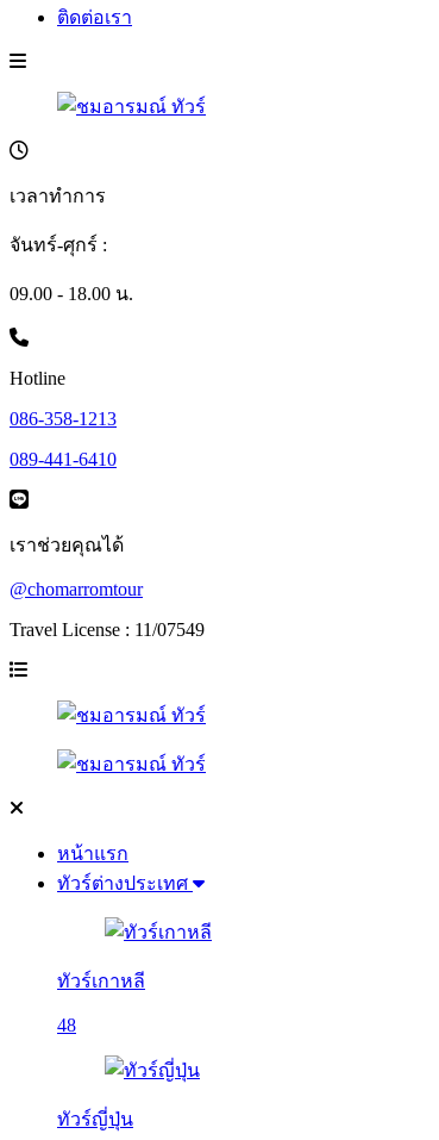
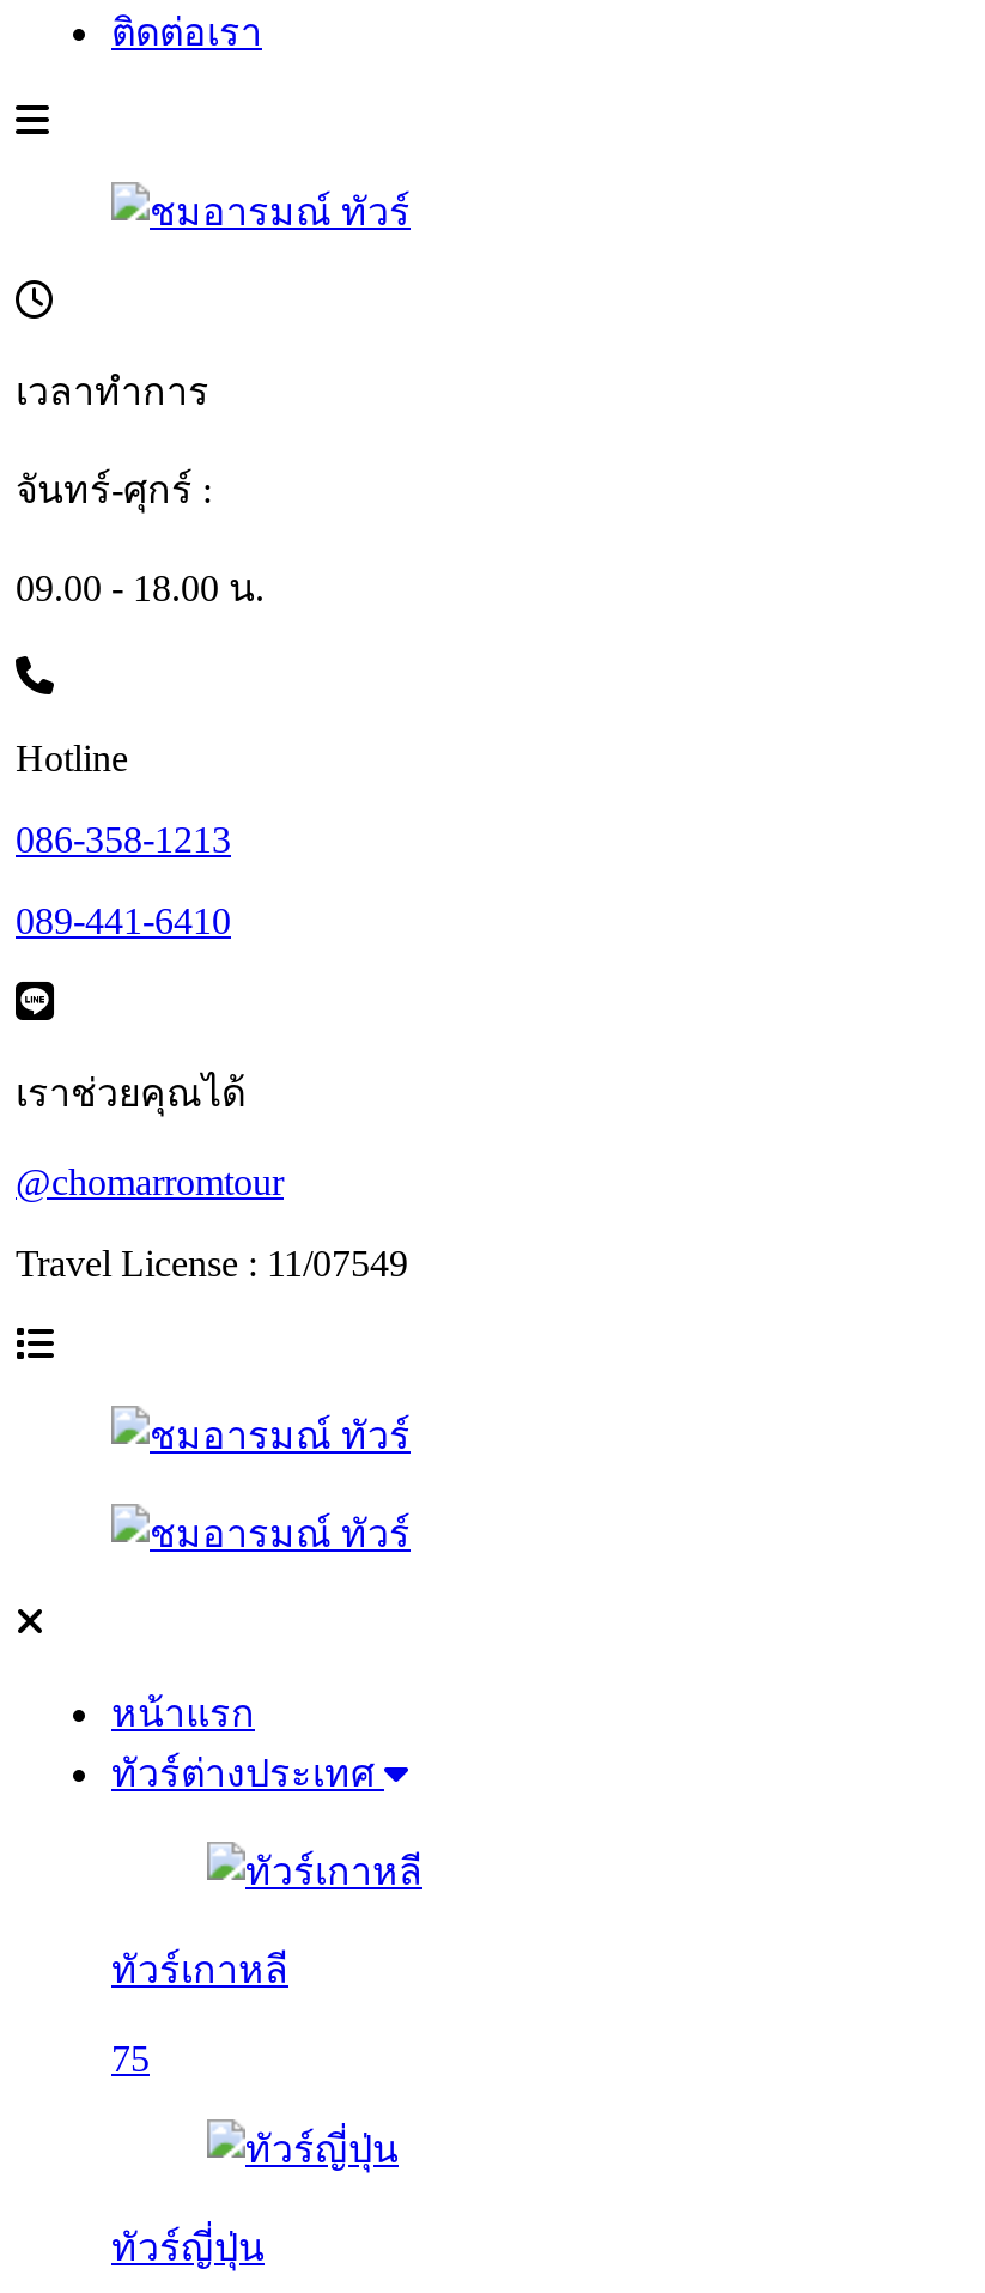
- 48
+ 75
